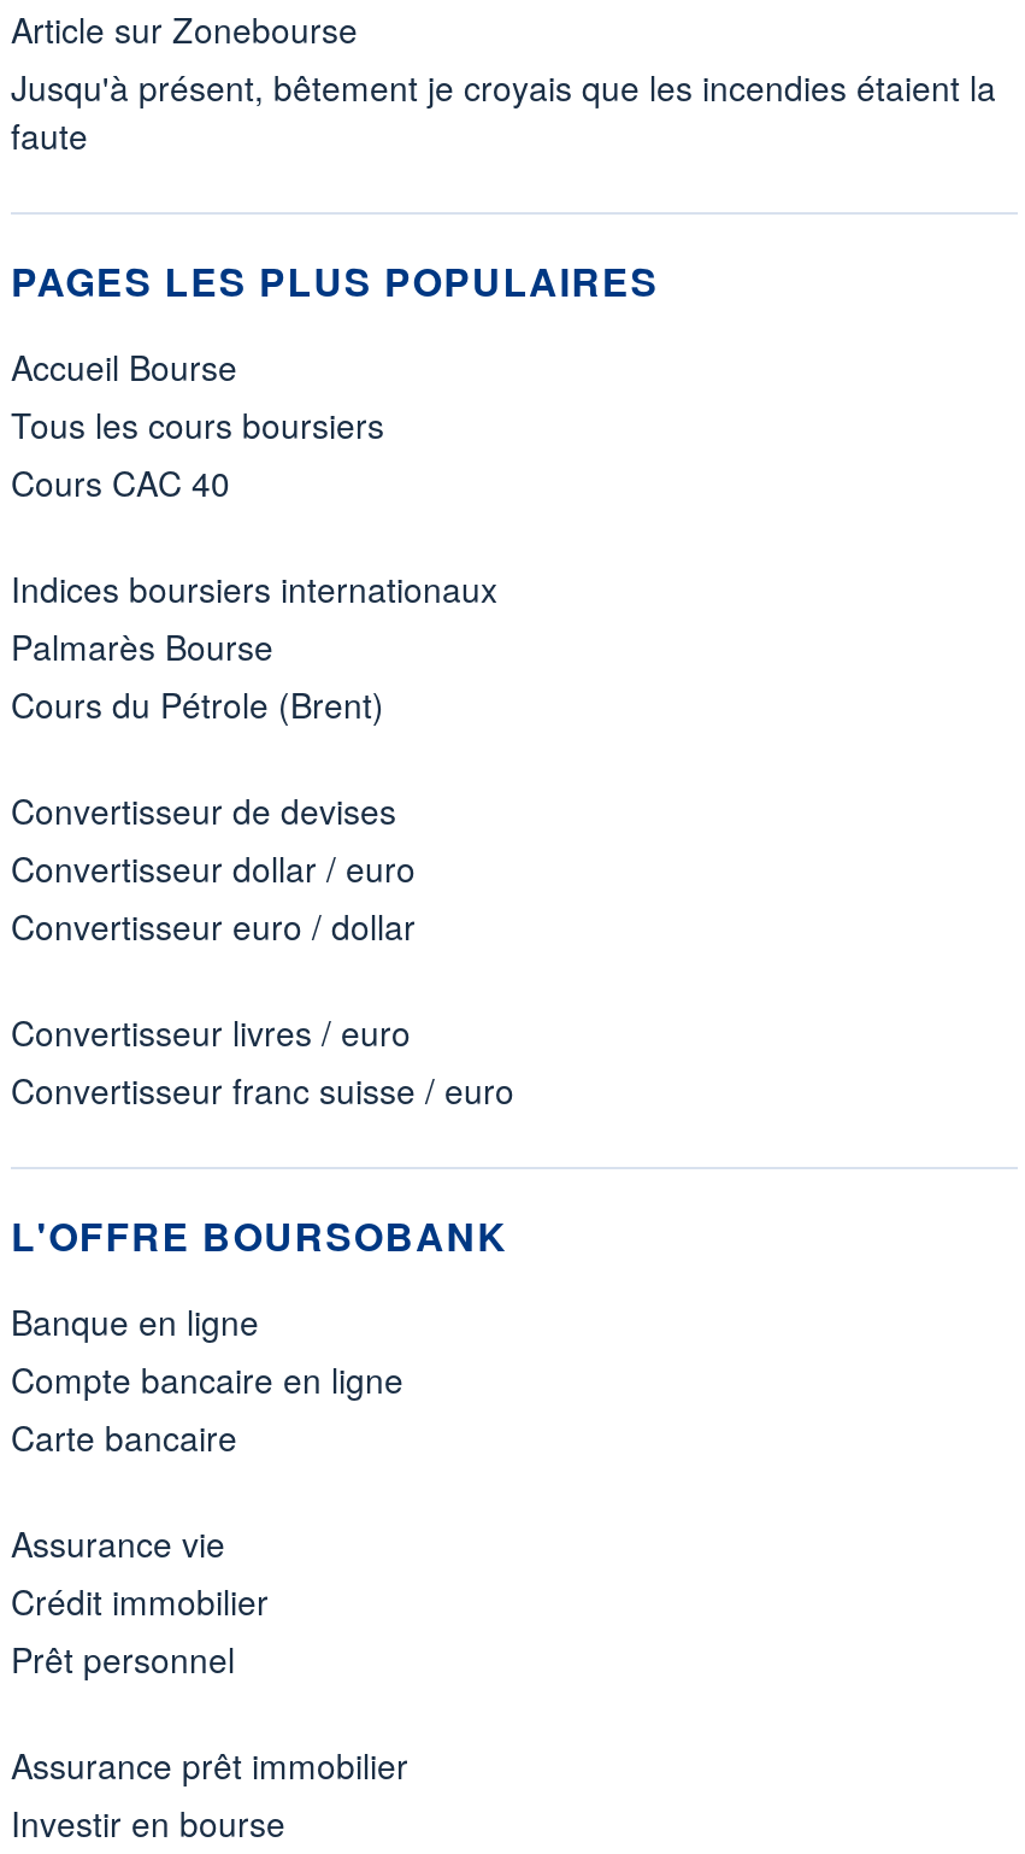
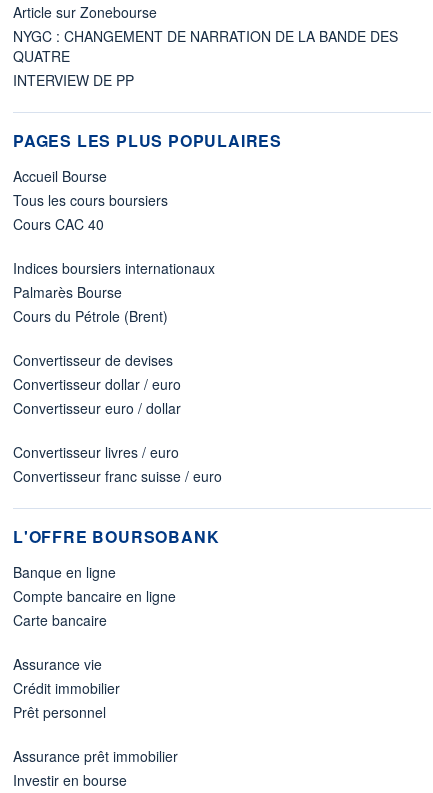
- Jusqu'à présent, bêtement je croyais que les incendies étaient la
- faute
+ NYGC : CHANGEMENT DE NARRATION DE LA BANDE DES
+ QUATRE
+ INTERVIEW DE PP
